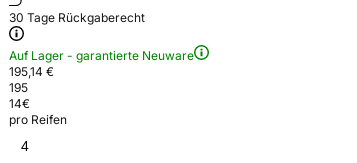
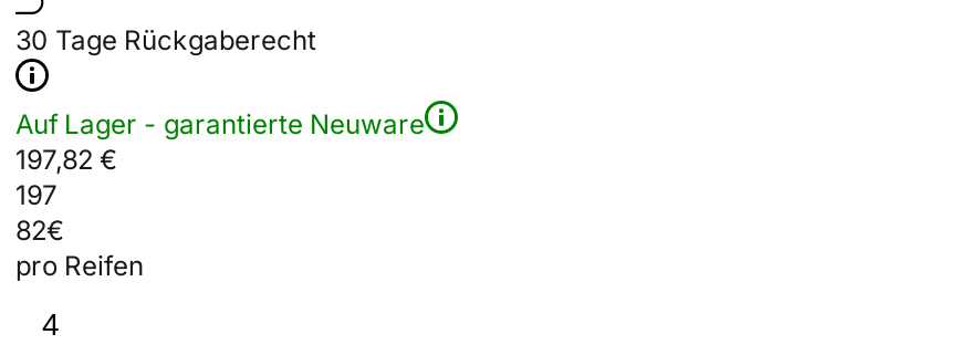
- 195,14 €
+ 197,82 €

- 195
+ 197

- 14€
+ 82€
